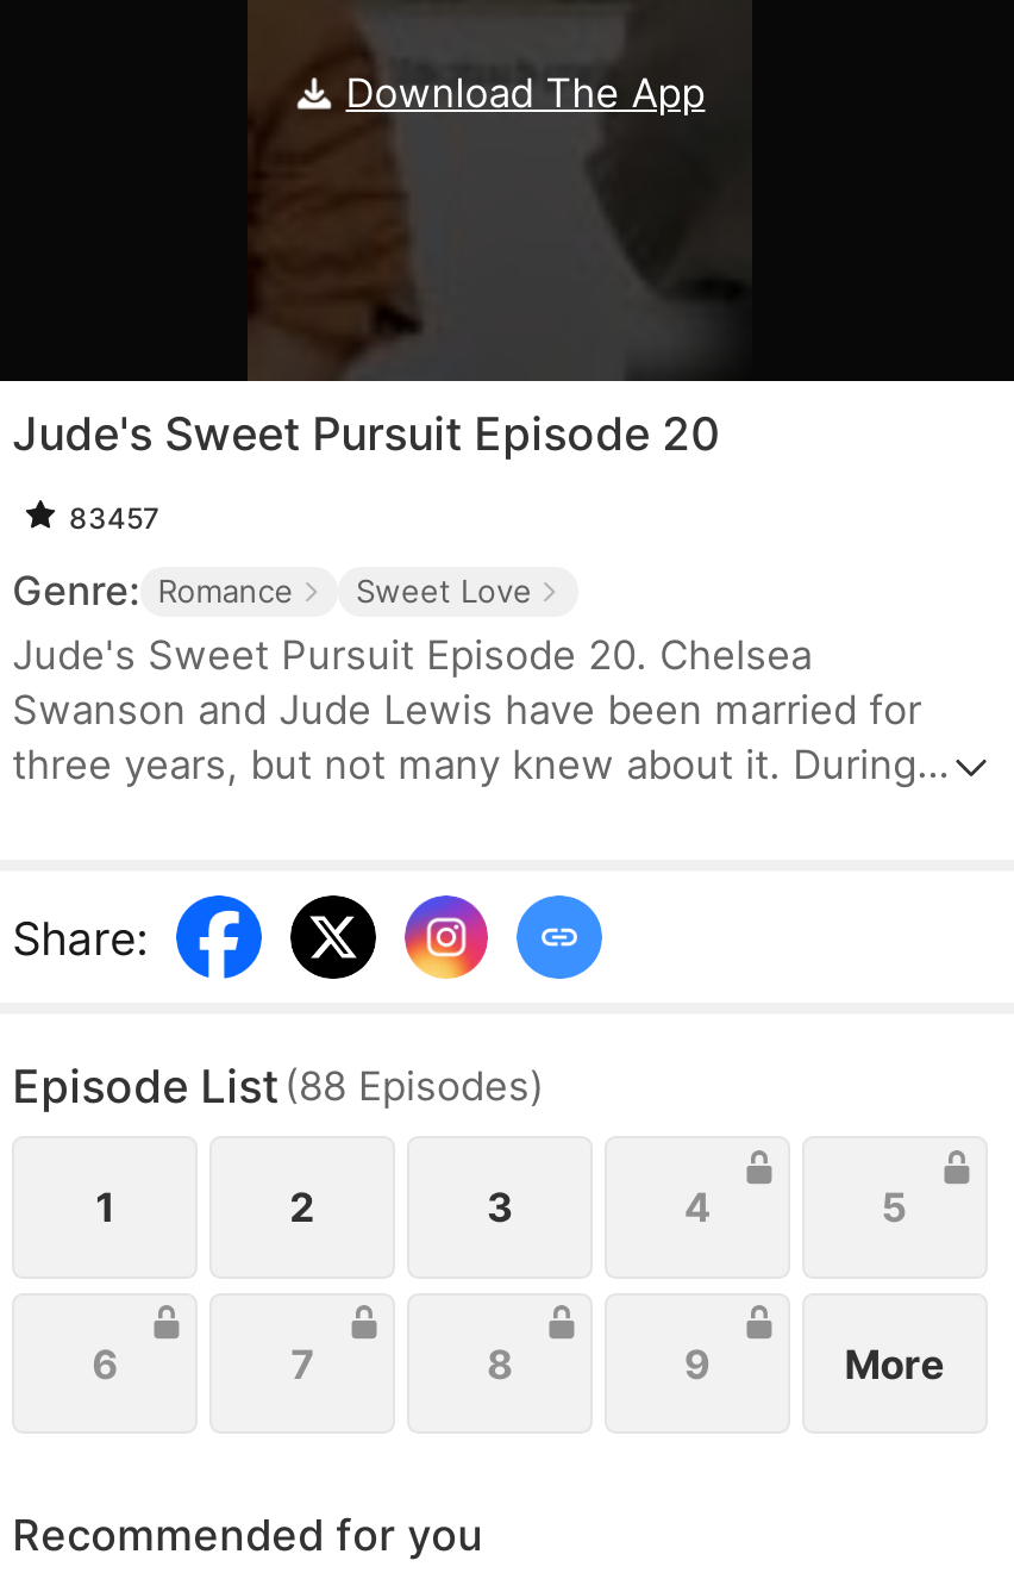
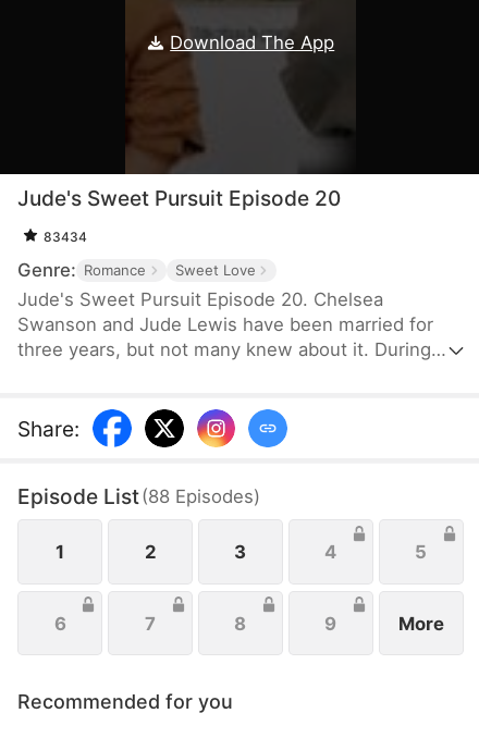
- 83457
+ 83434
